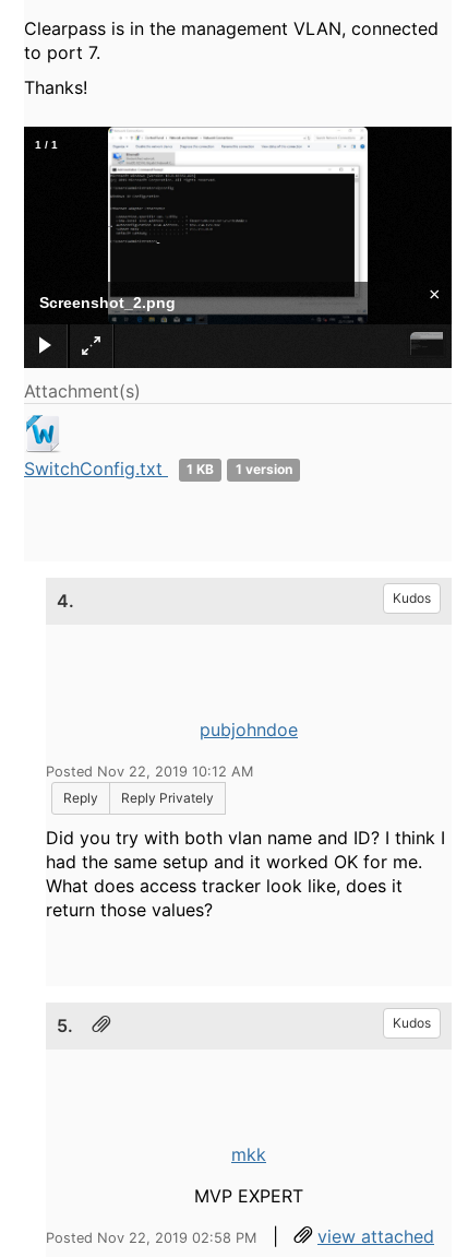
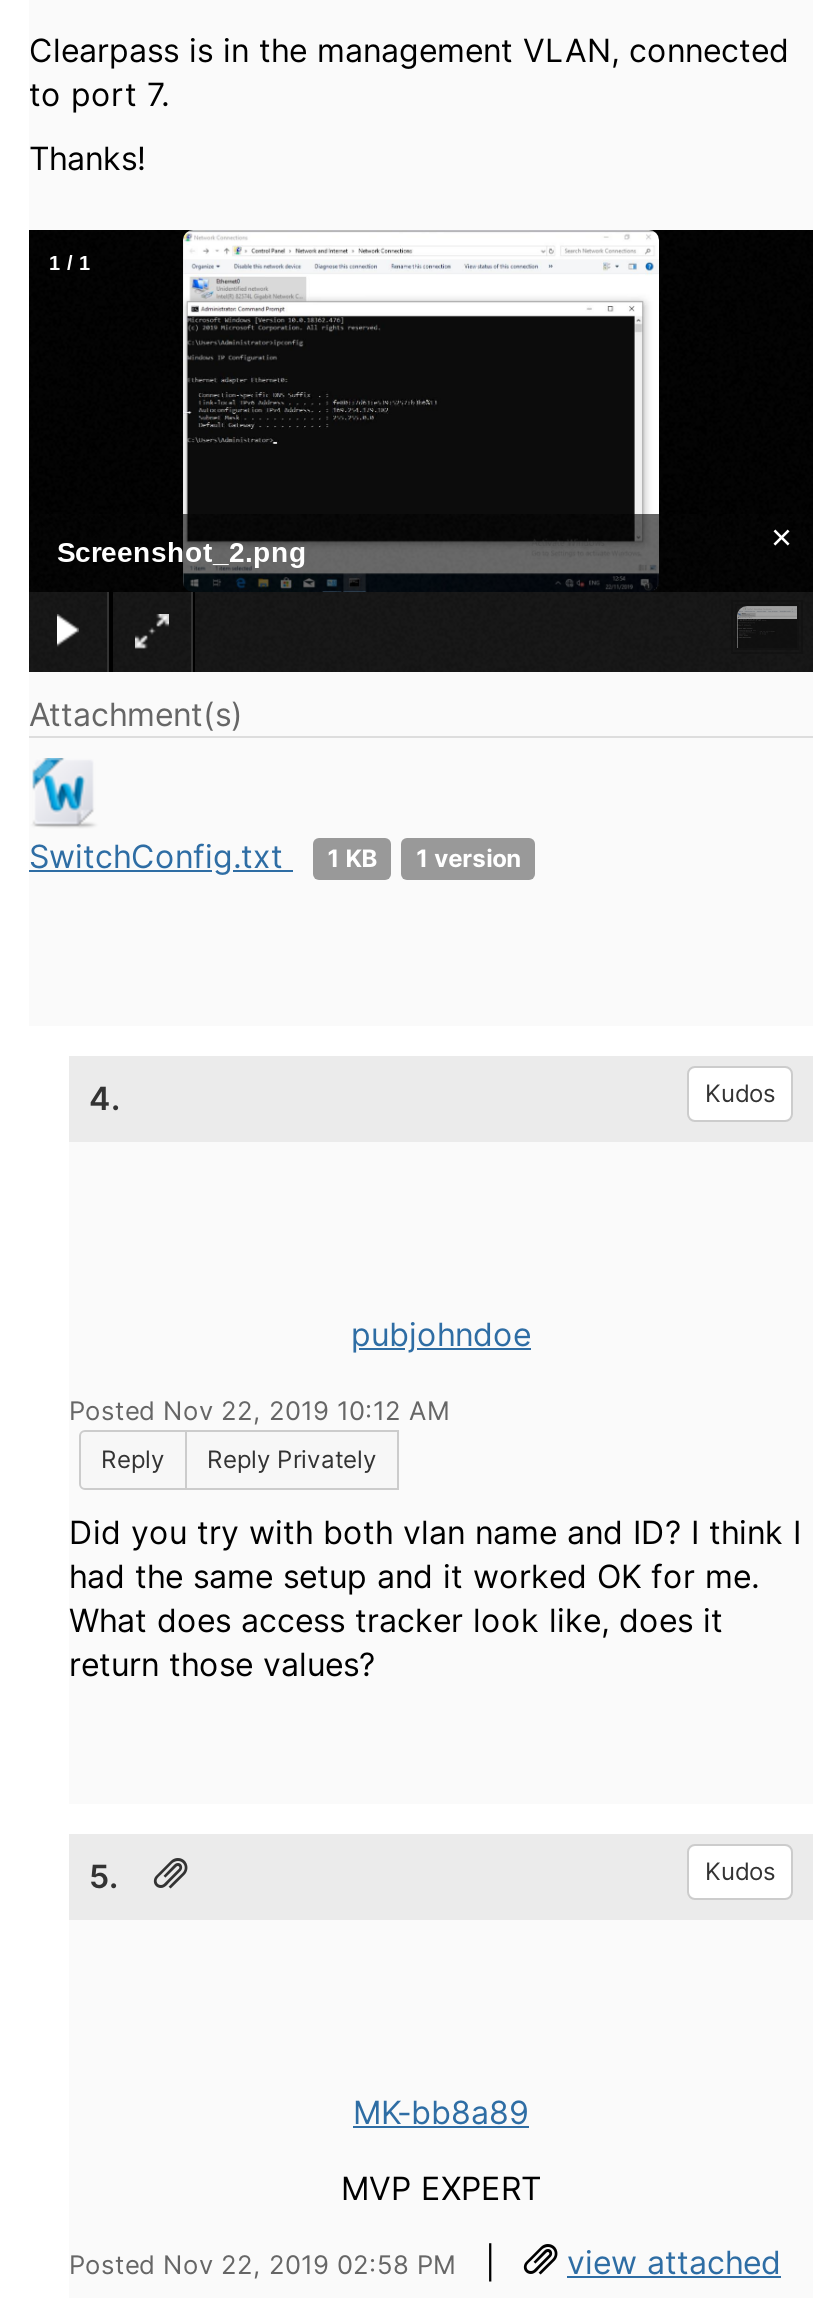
- mkk
+ MK-bb8a89
